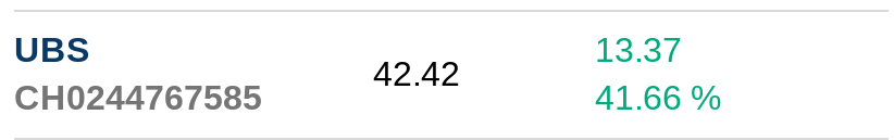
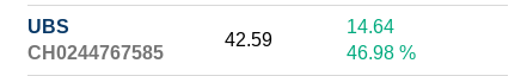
- 13.37
+ 14.64

- 42.42
+ 42.59

- 41.66 %
+ 46.98 %
